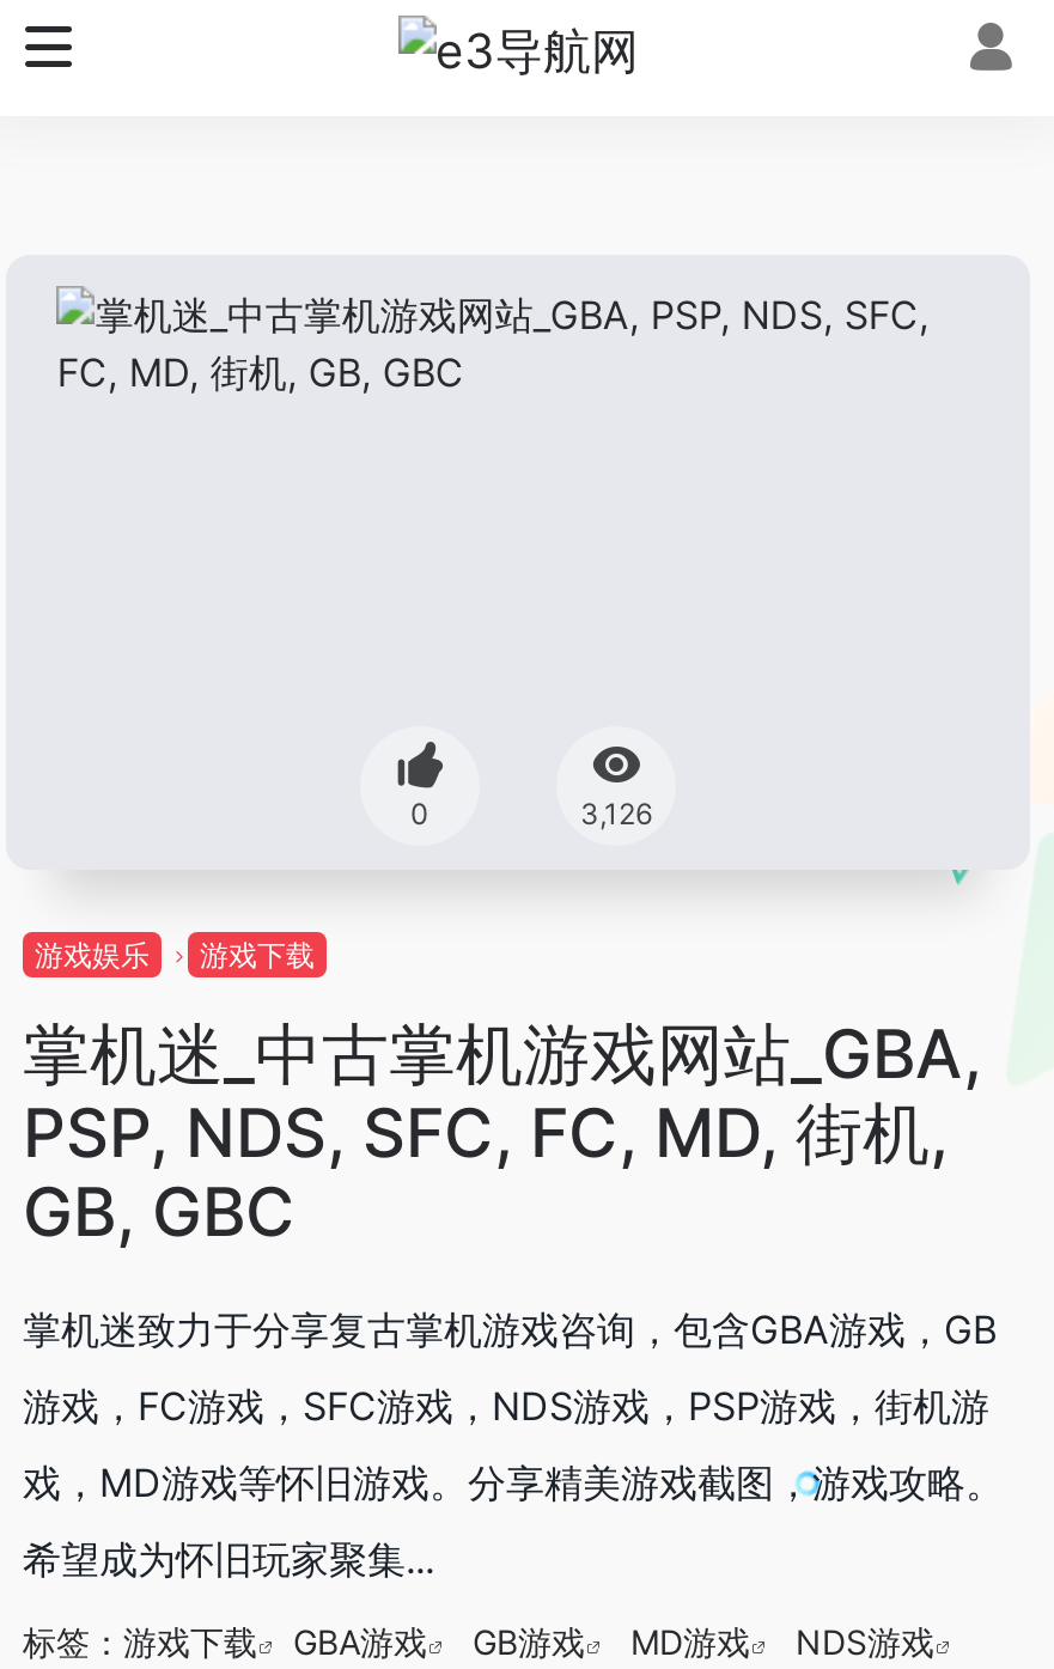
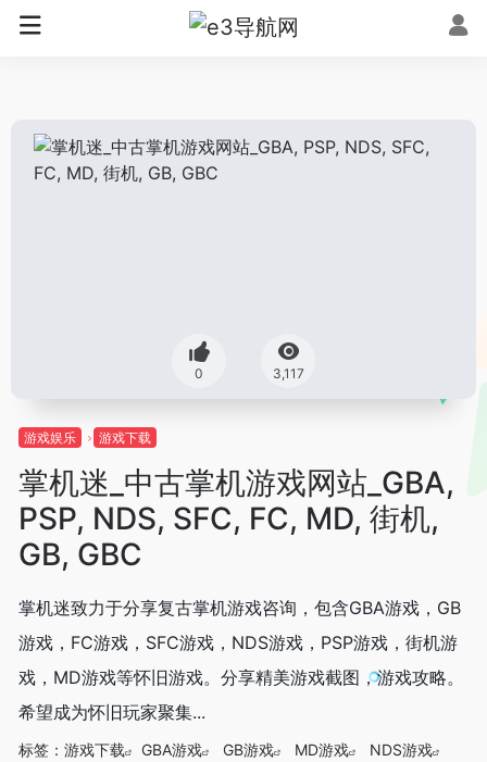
- 3,126
+ 3,117
